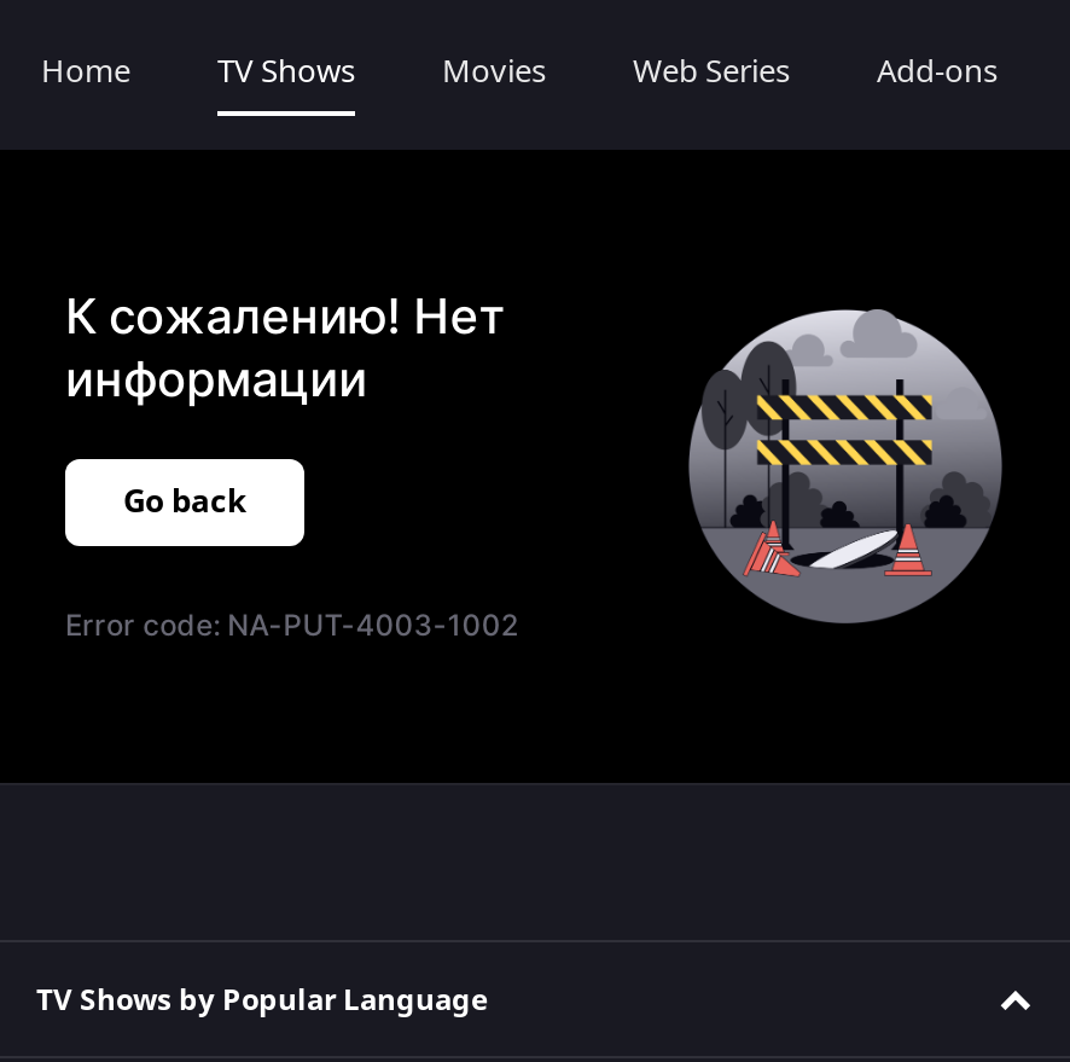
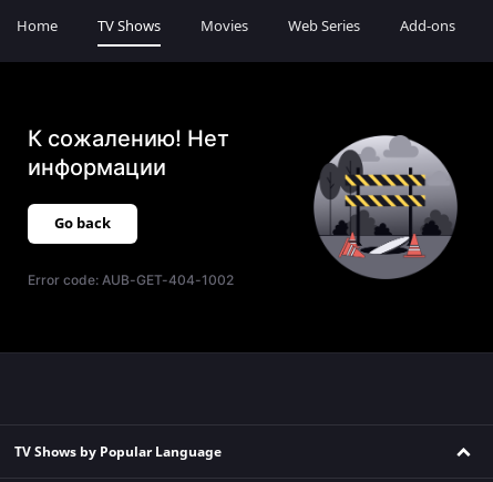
- Error code: NA-PUT-4003-1002
+ Error code: AUB-GET-404-1002
